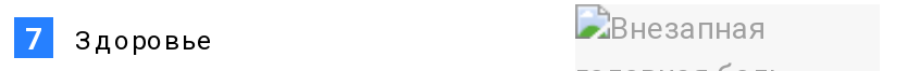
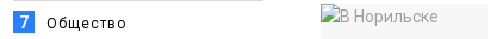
- Здоровье
+ Общество
